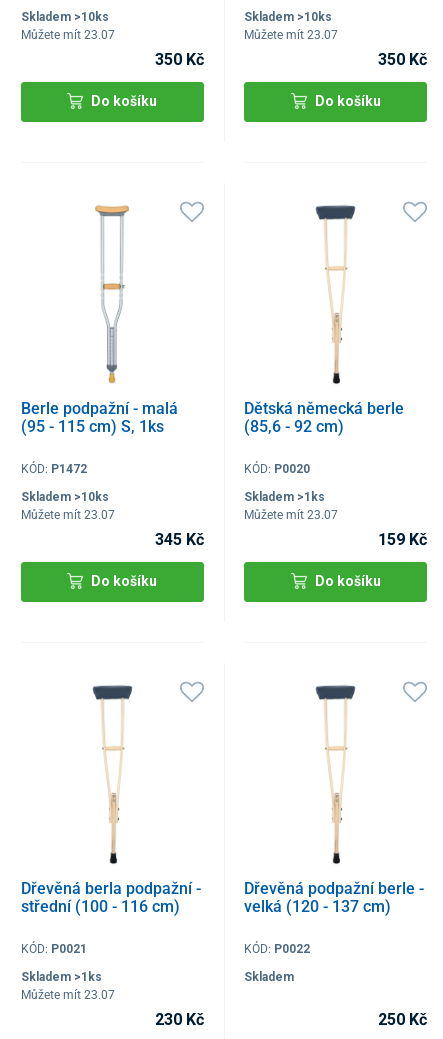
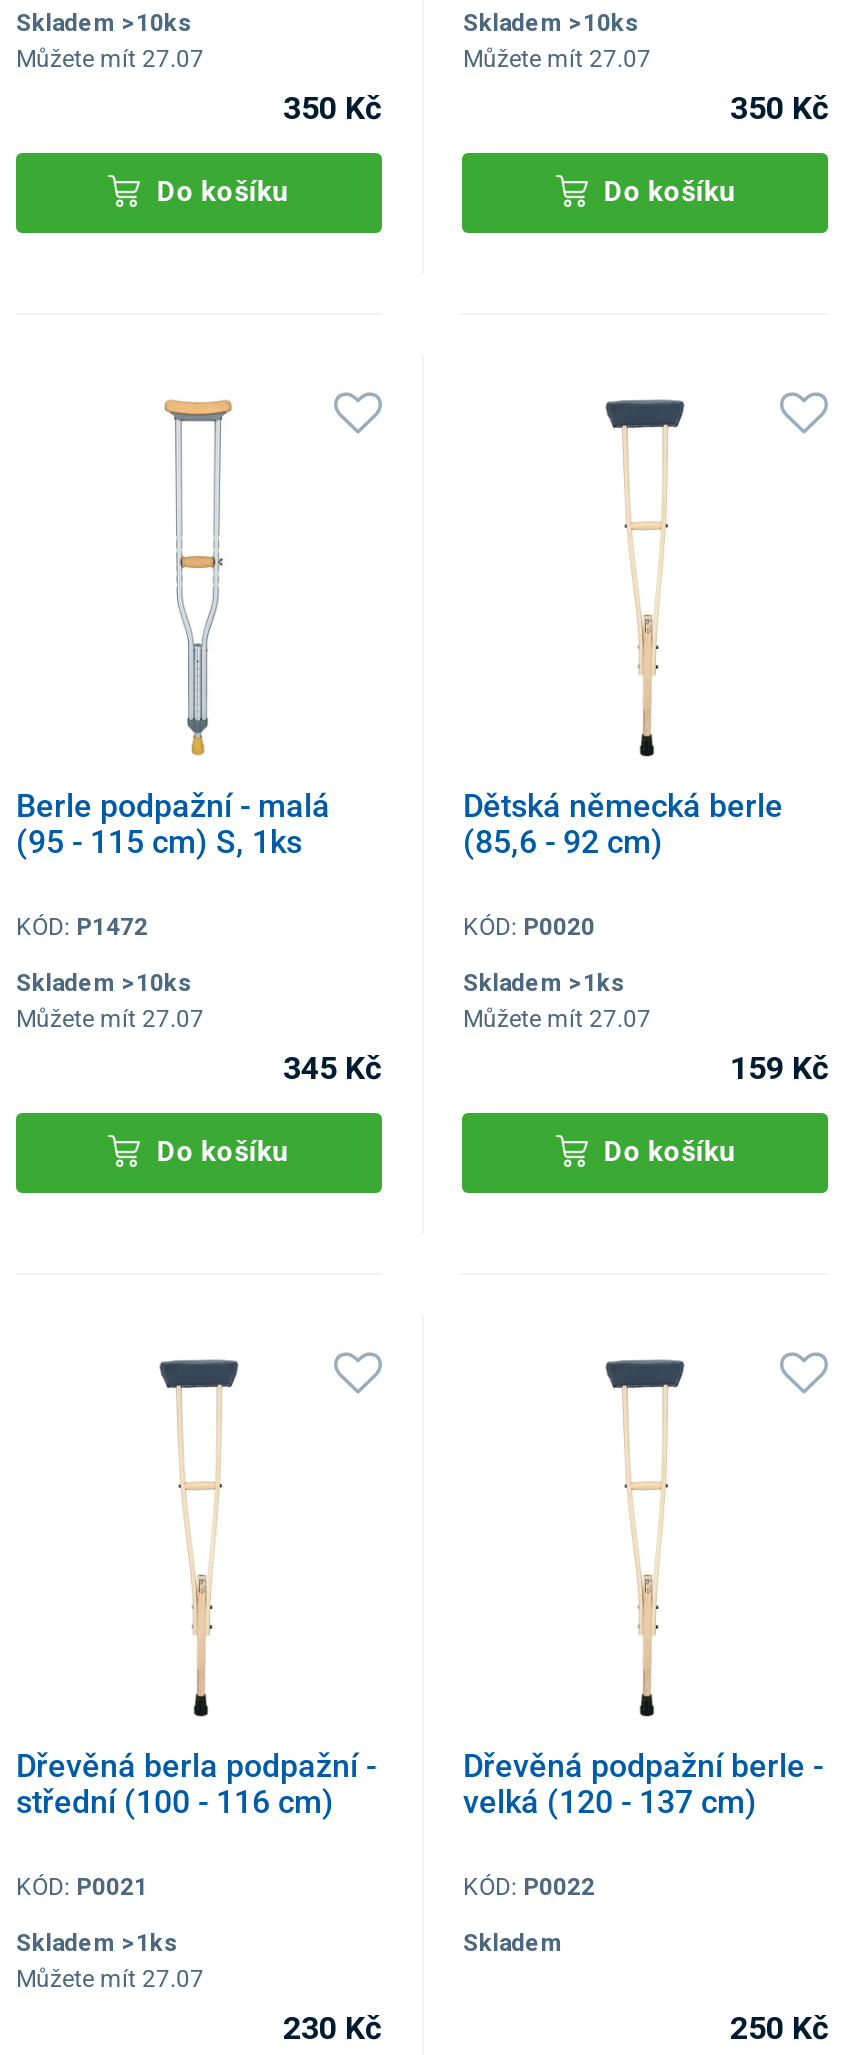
- Můžete mít 23.07
+ Můžete mít 27.07

- Můžete mít 23.07
+ Můžete mít 27.07

- Můžete mít 23.07
+ Můžete mít 27.07

- Můžete mít 23.07
+ Můžete mít 27.07

- Můžete mít 23.07
+ Můžete mít 27.07
